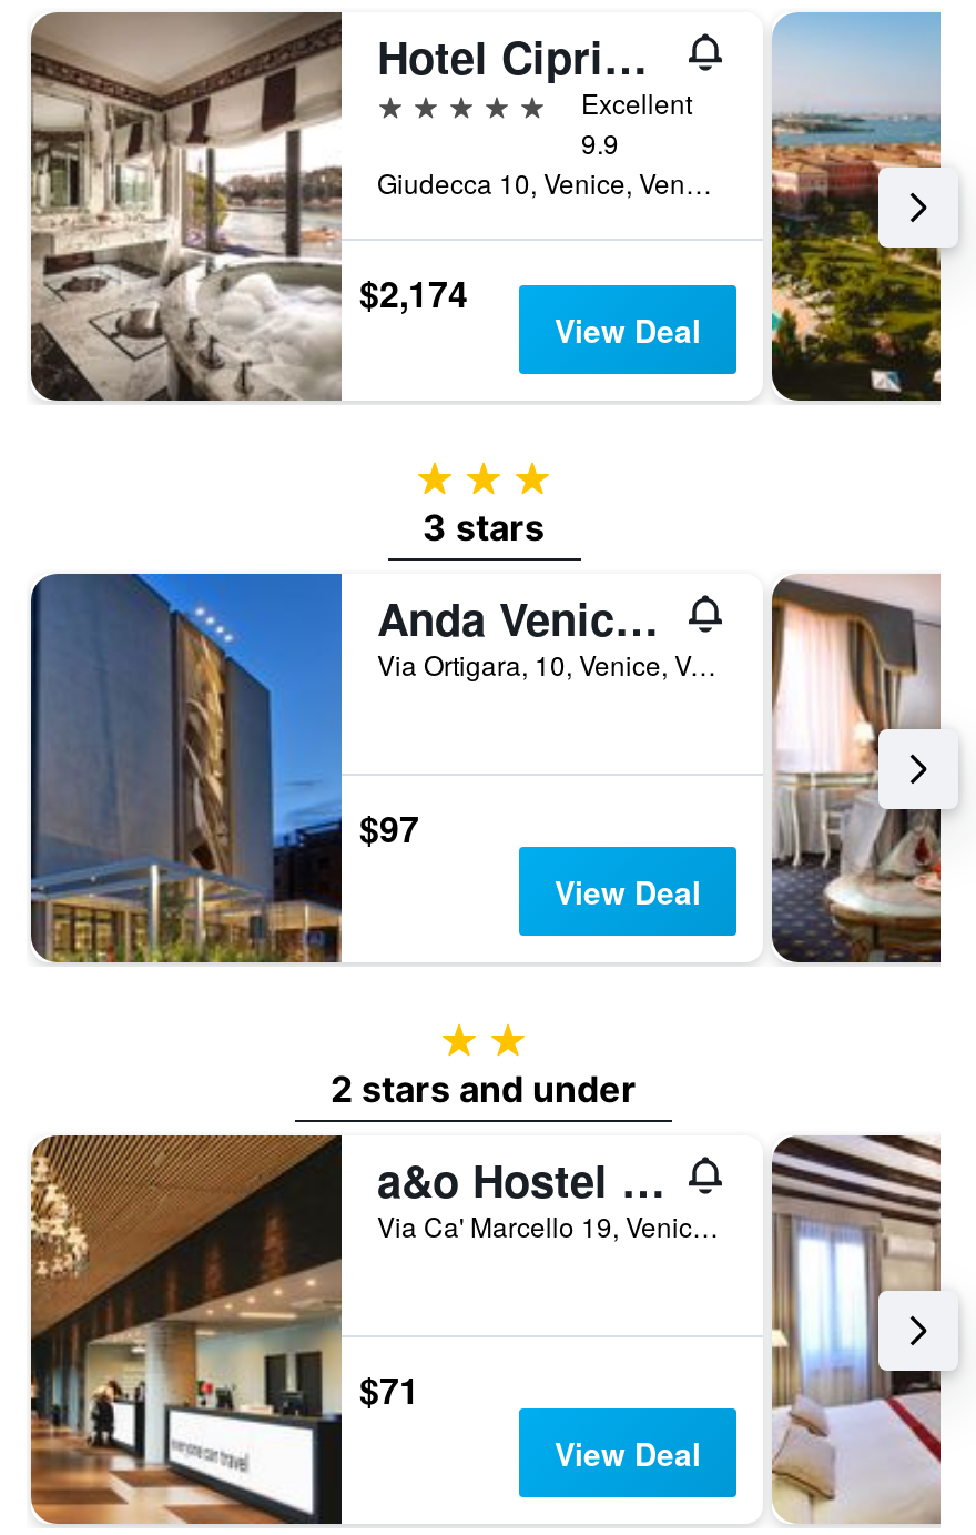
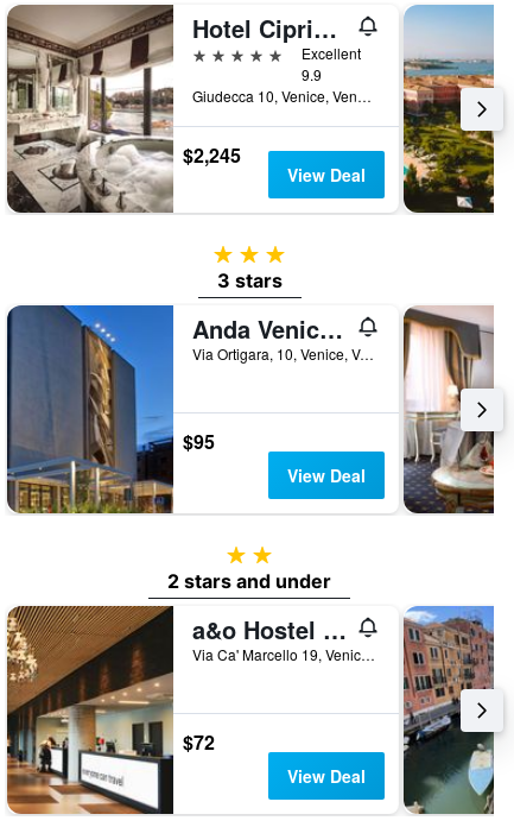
- $2,174
+ $2,245

- $97
+ $95

- [image]
+ [image]

- $71
+ $72
